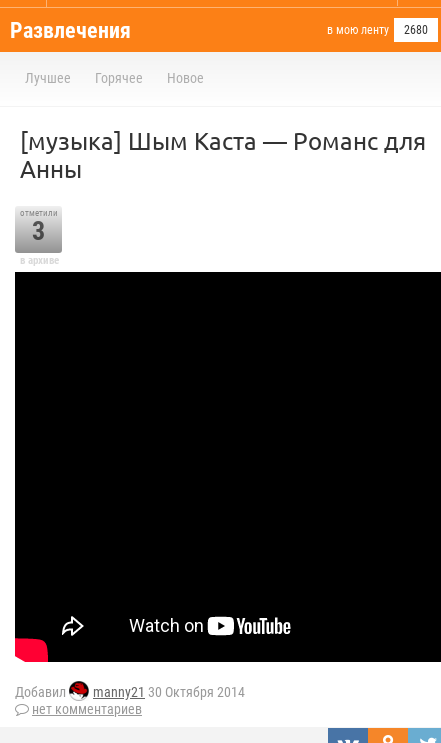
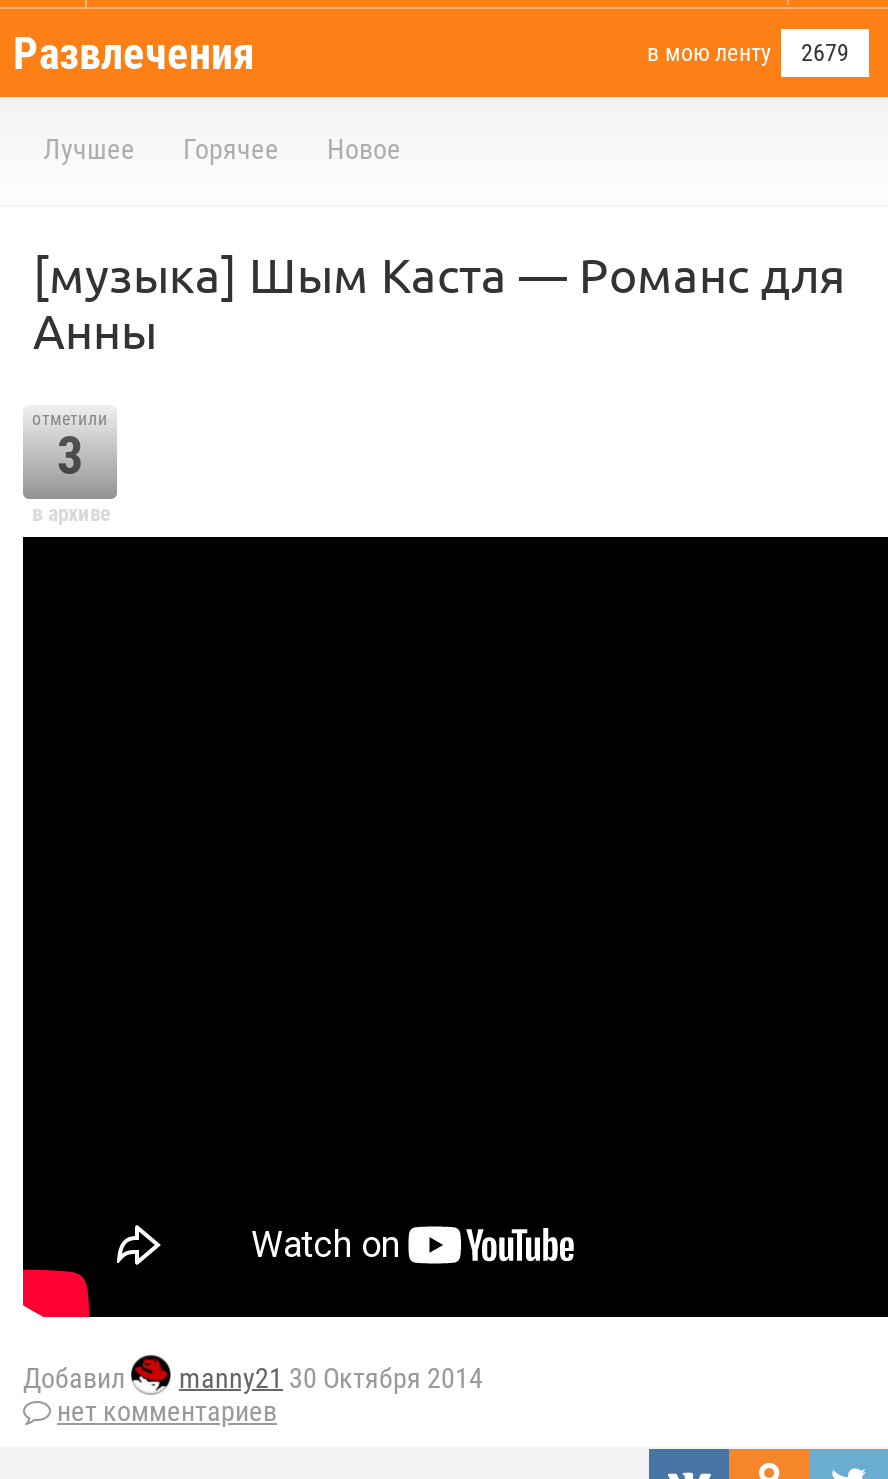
- в мою ленту 2680
+ в мою ленту 2679
